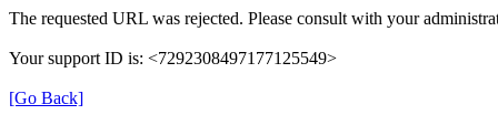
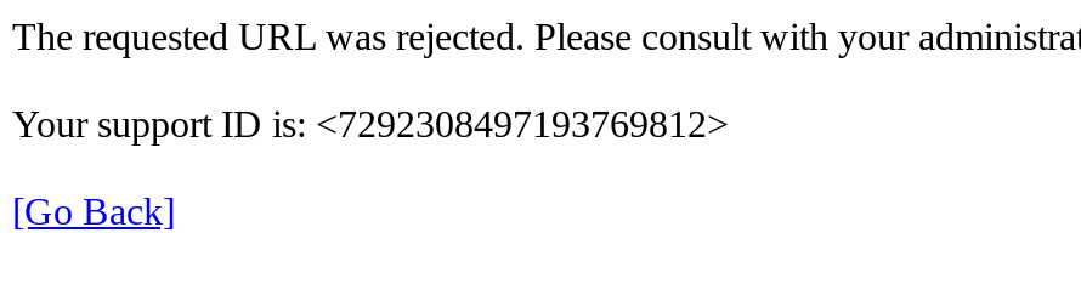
- Your support ID is: <7292308497177125549>
+ Your support ID is: <7292308497193769812>
